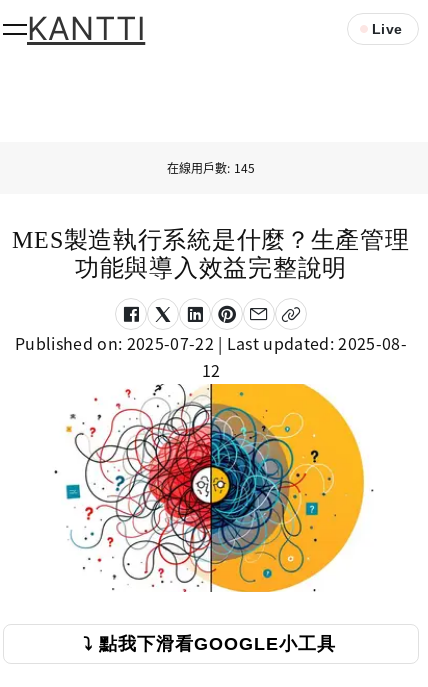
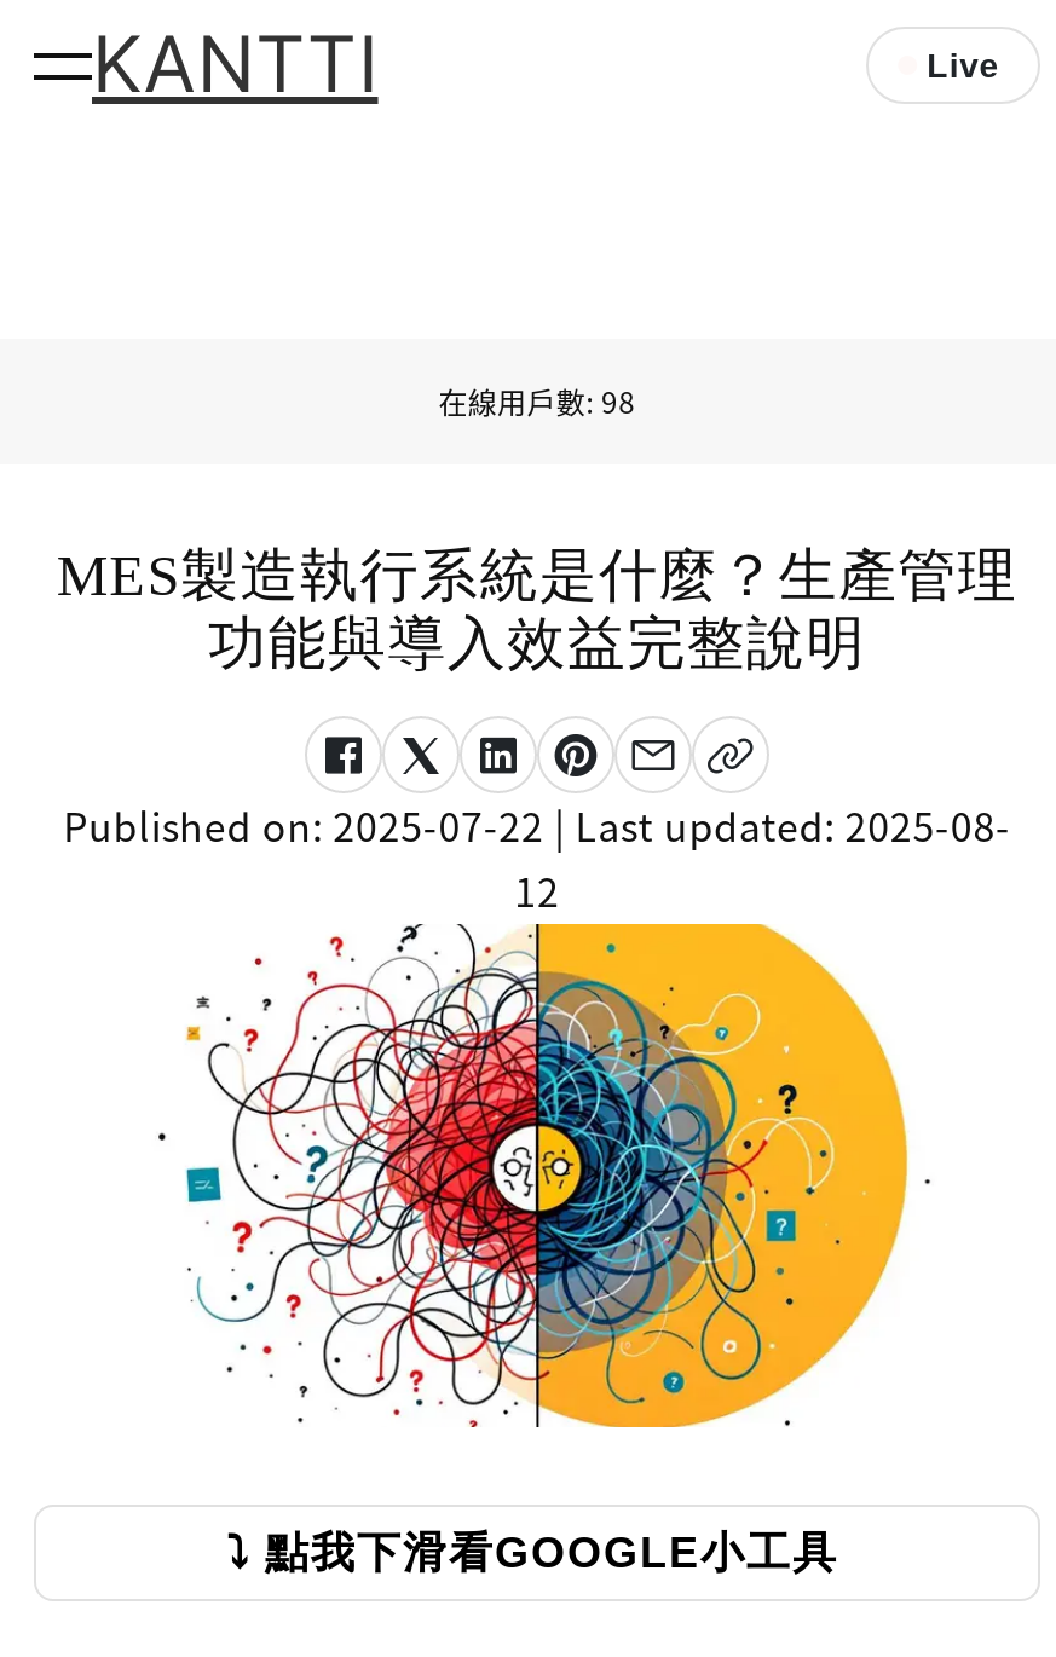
- 在線用戶數: 145
+ 在線用戶數: 98
